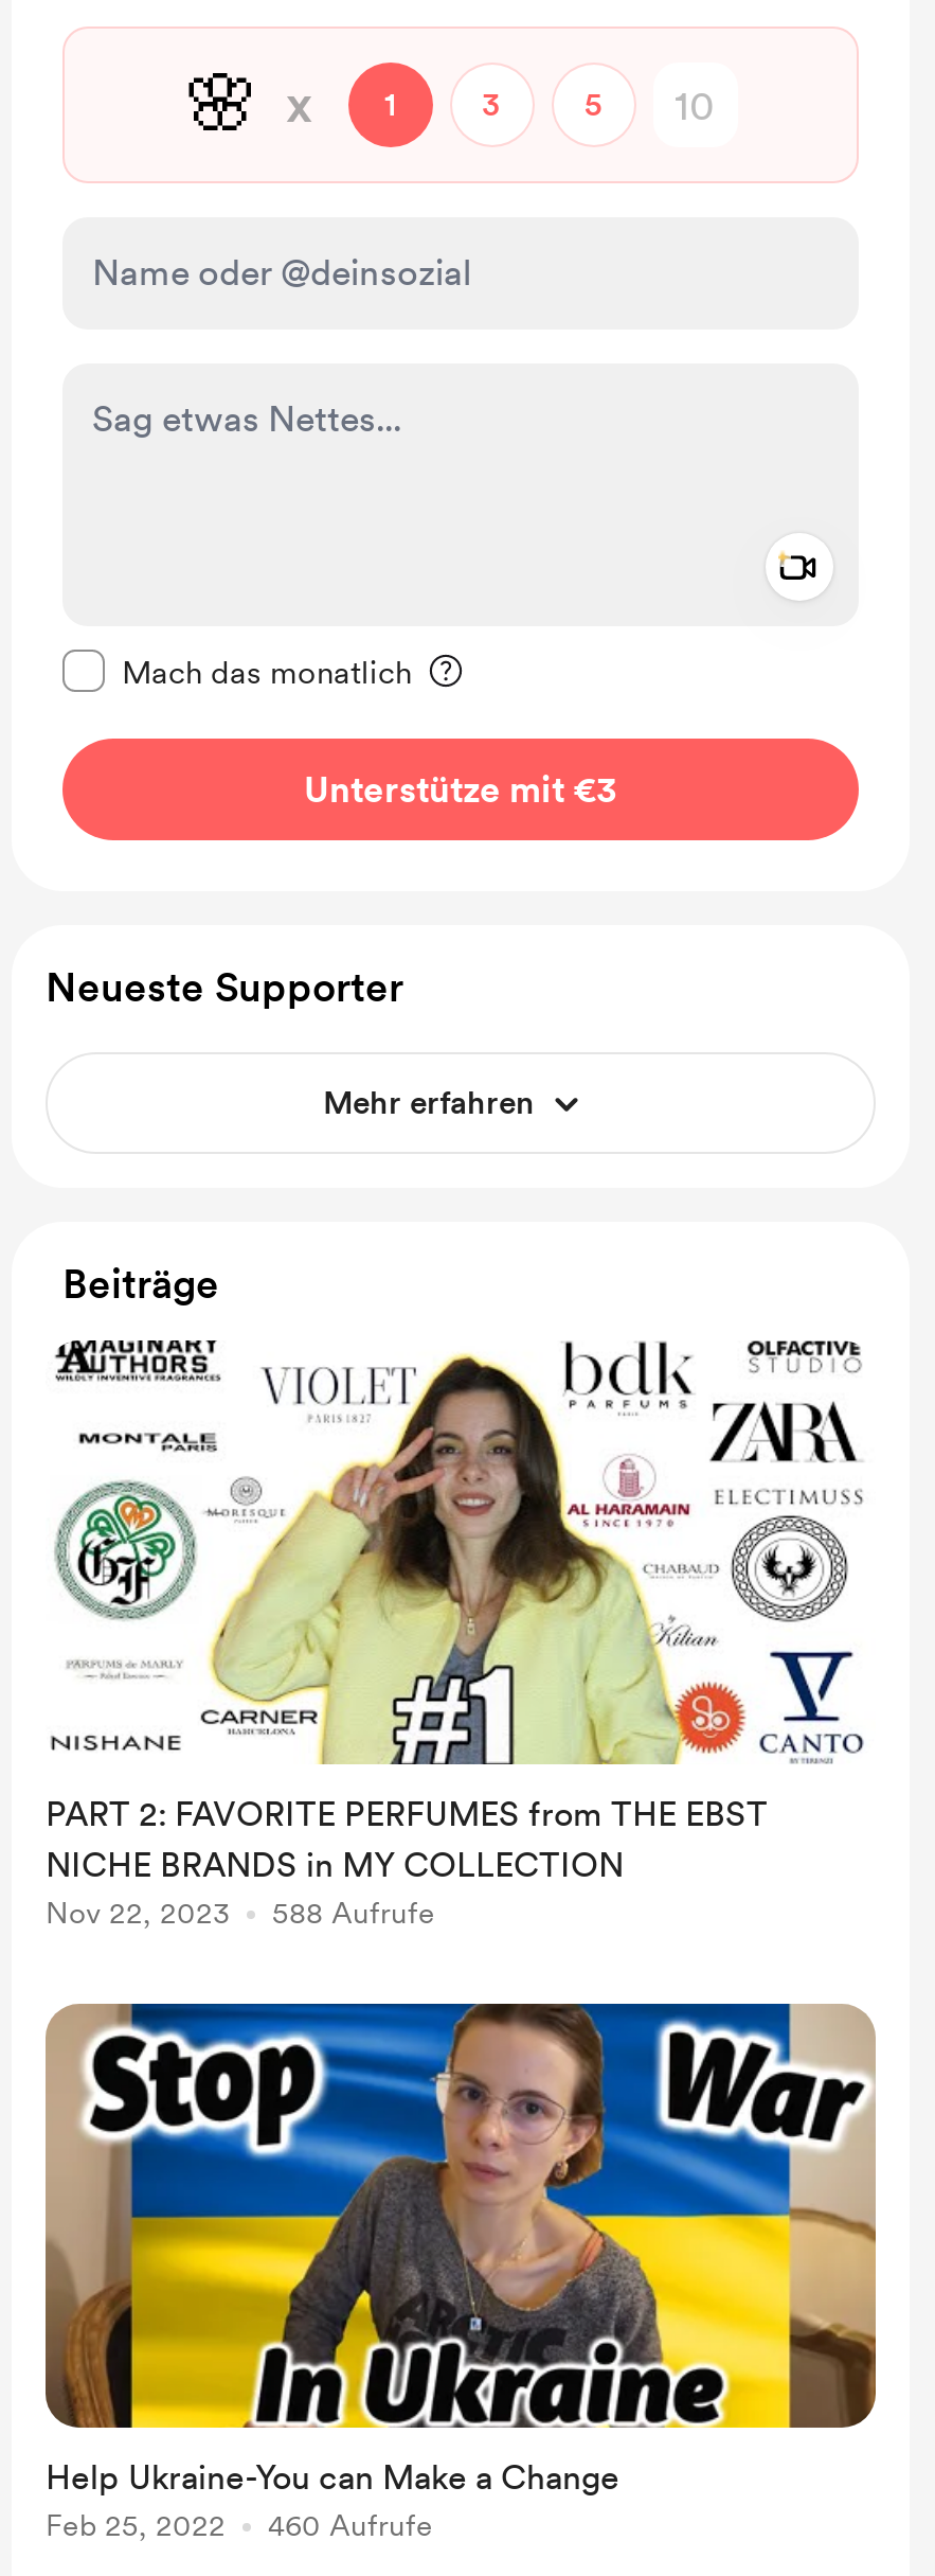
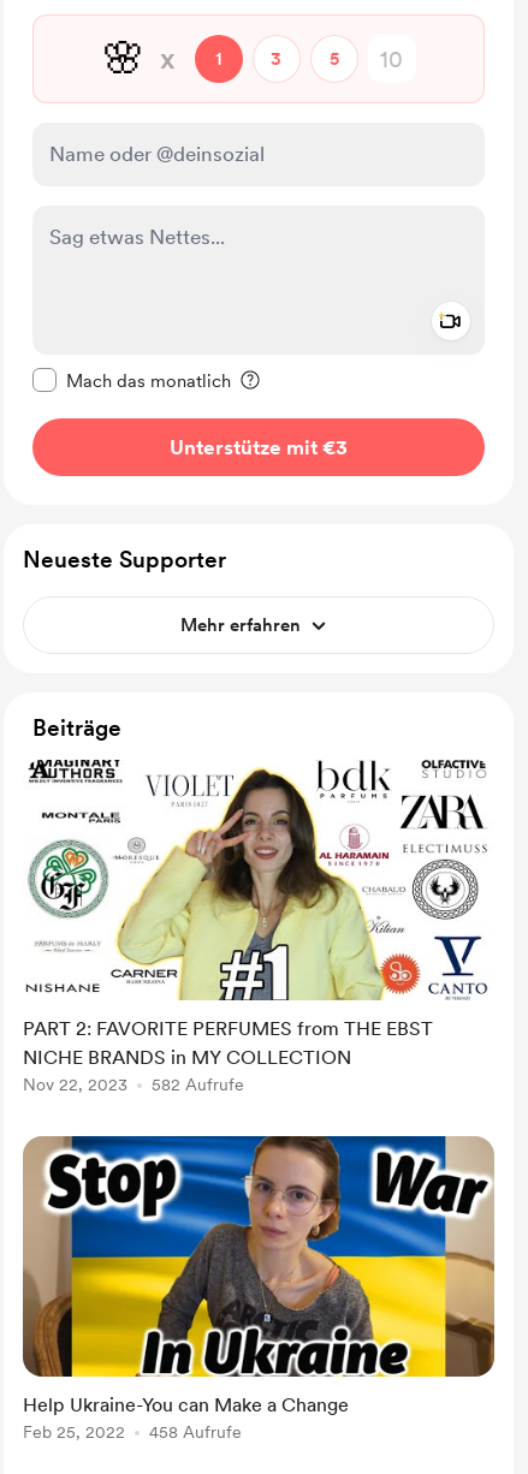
- Nov 22, 2023 588 Aufrufe
+ Nov 22, 2023 582 Aufrufe

- Feb 25, 2022 460 Aufrufe
+ Feb 25, 2022 458 Aufrufe
